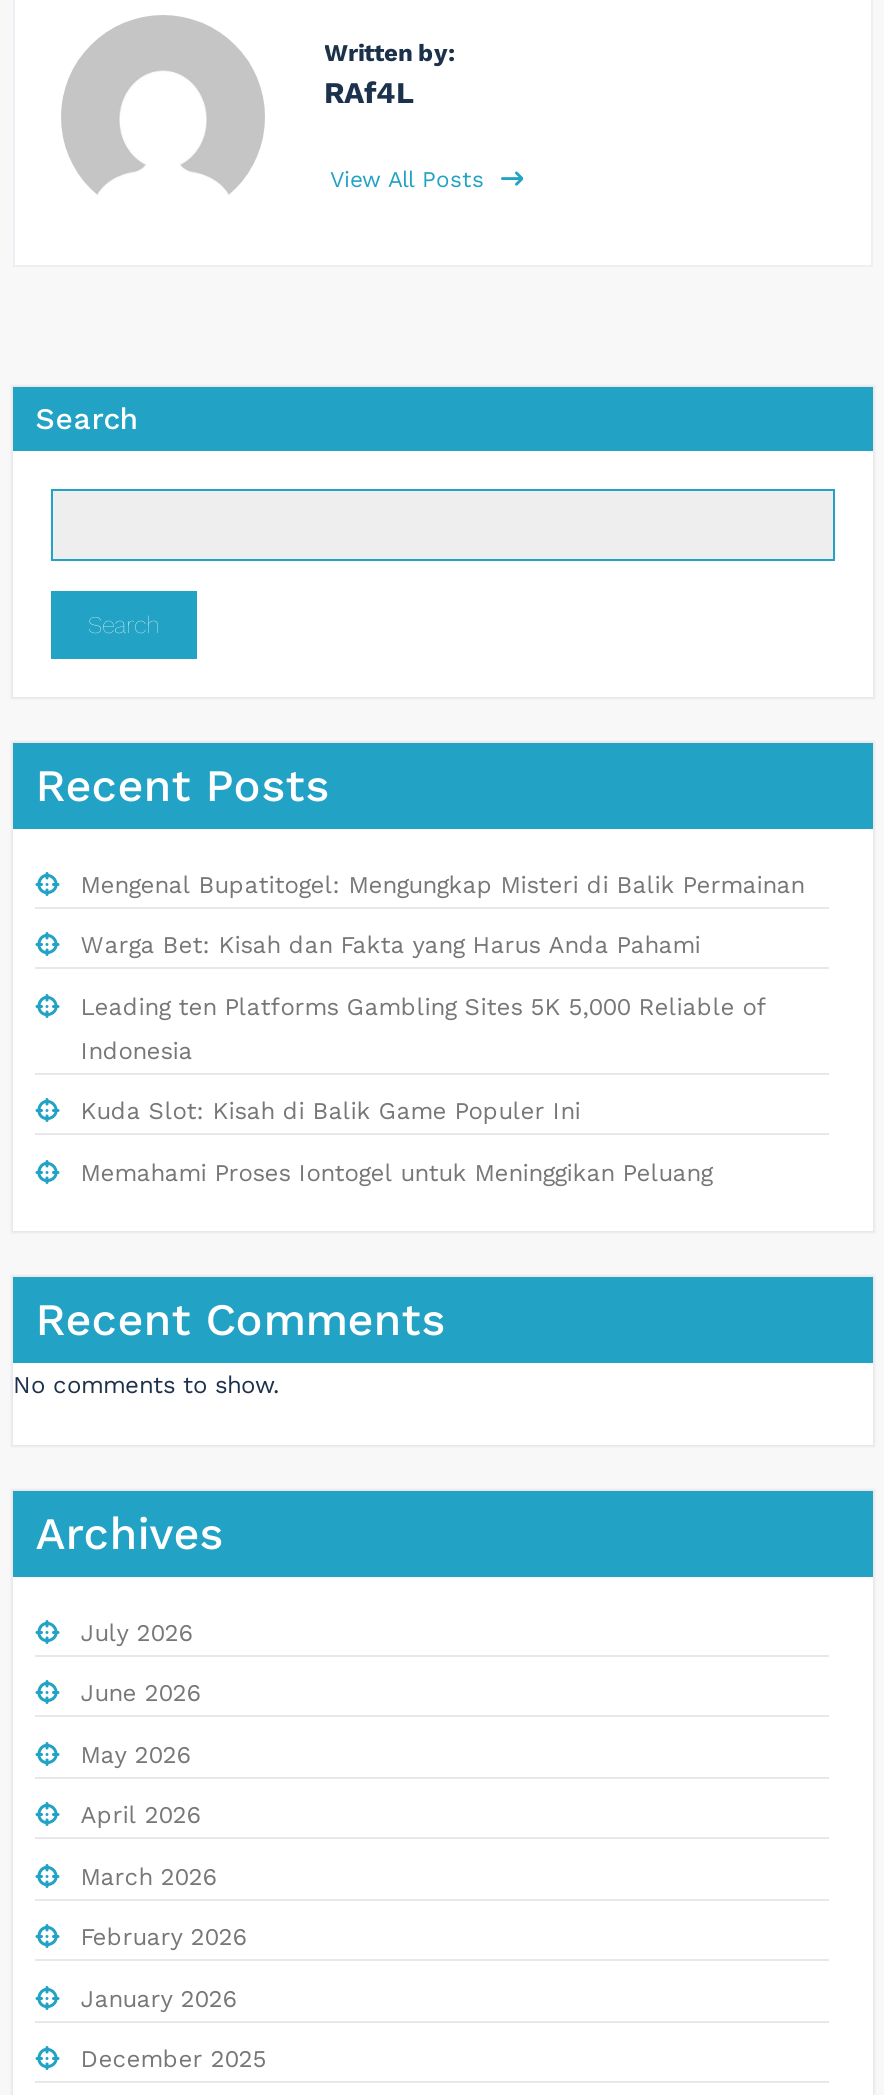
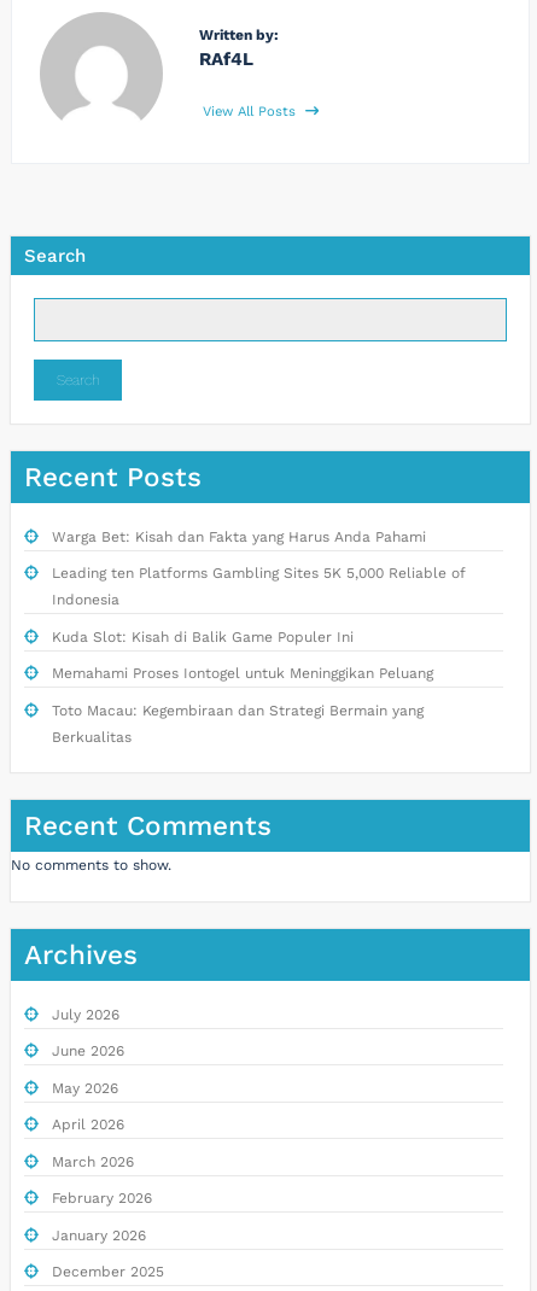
- Mengenal Bupatitogel: Mengungkap Misteri di Balik Permainan

moved up: Warga Bet: Kisah dan Fakta yang Harus Anda Pahami | Leading ten Platforms Gambling Sites 5K 5,000 Reliable of | Indonesia | Kuda Slot: Kisah di Balik Game Populer Ini | Memahami Proses Iontogel untuk Meninggikan Peluang

+ Toto Macau: Kegembiraan dan Strategi Bermain yang
+ Berkualitas
